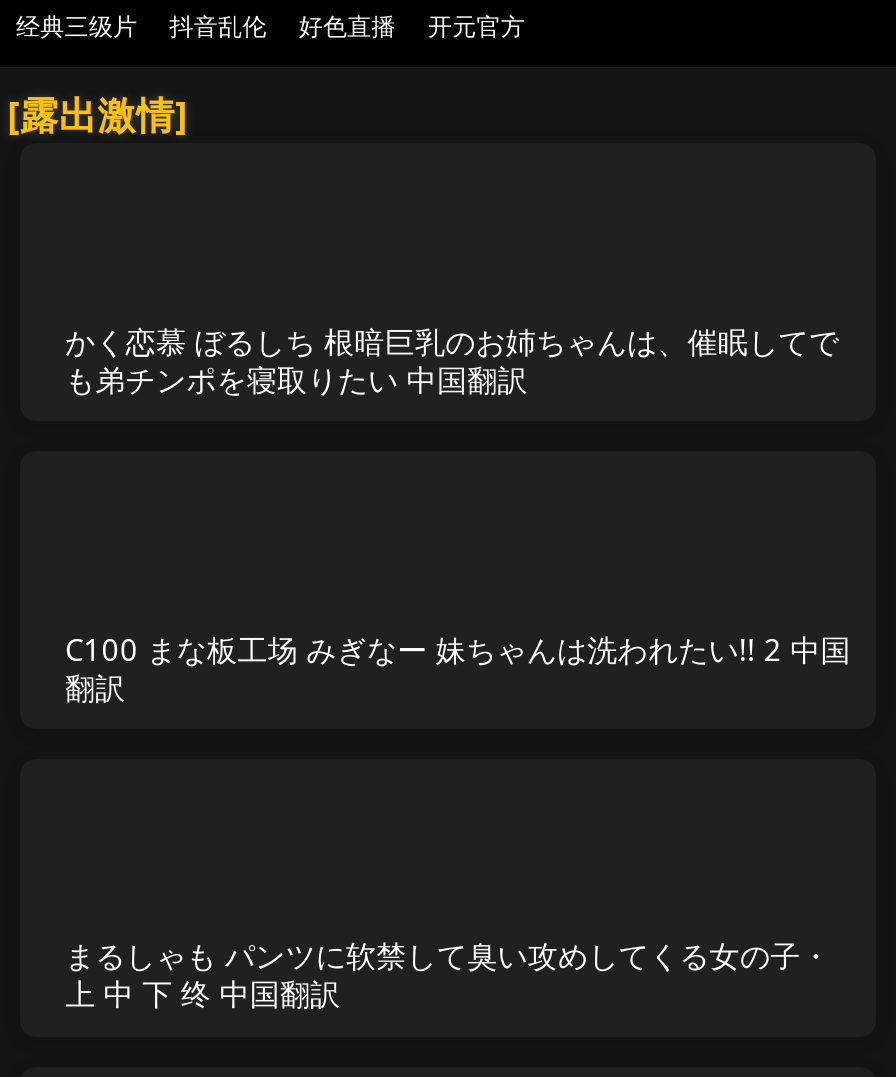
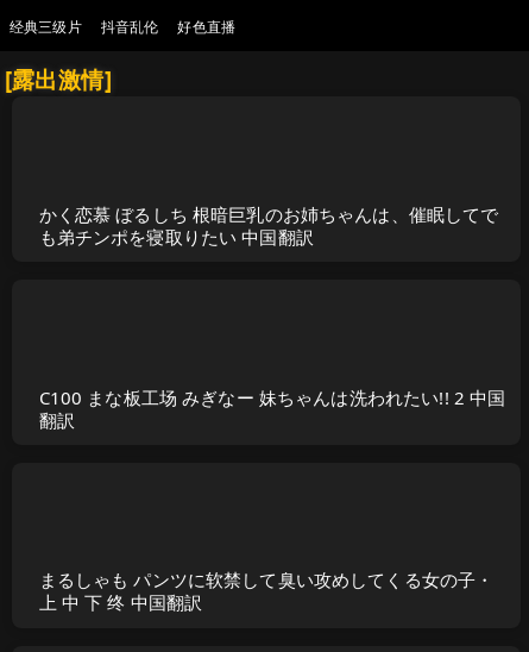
- 开元官方
